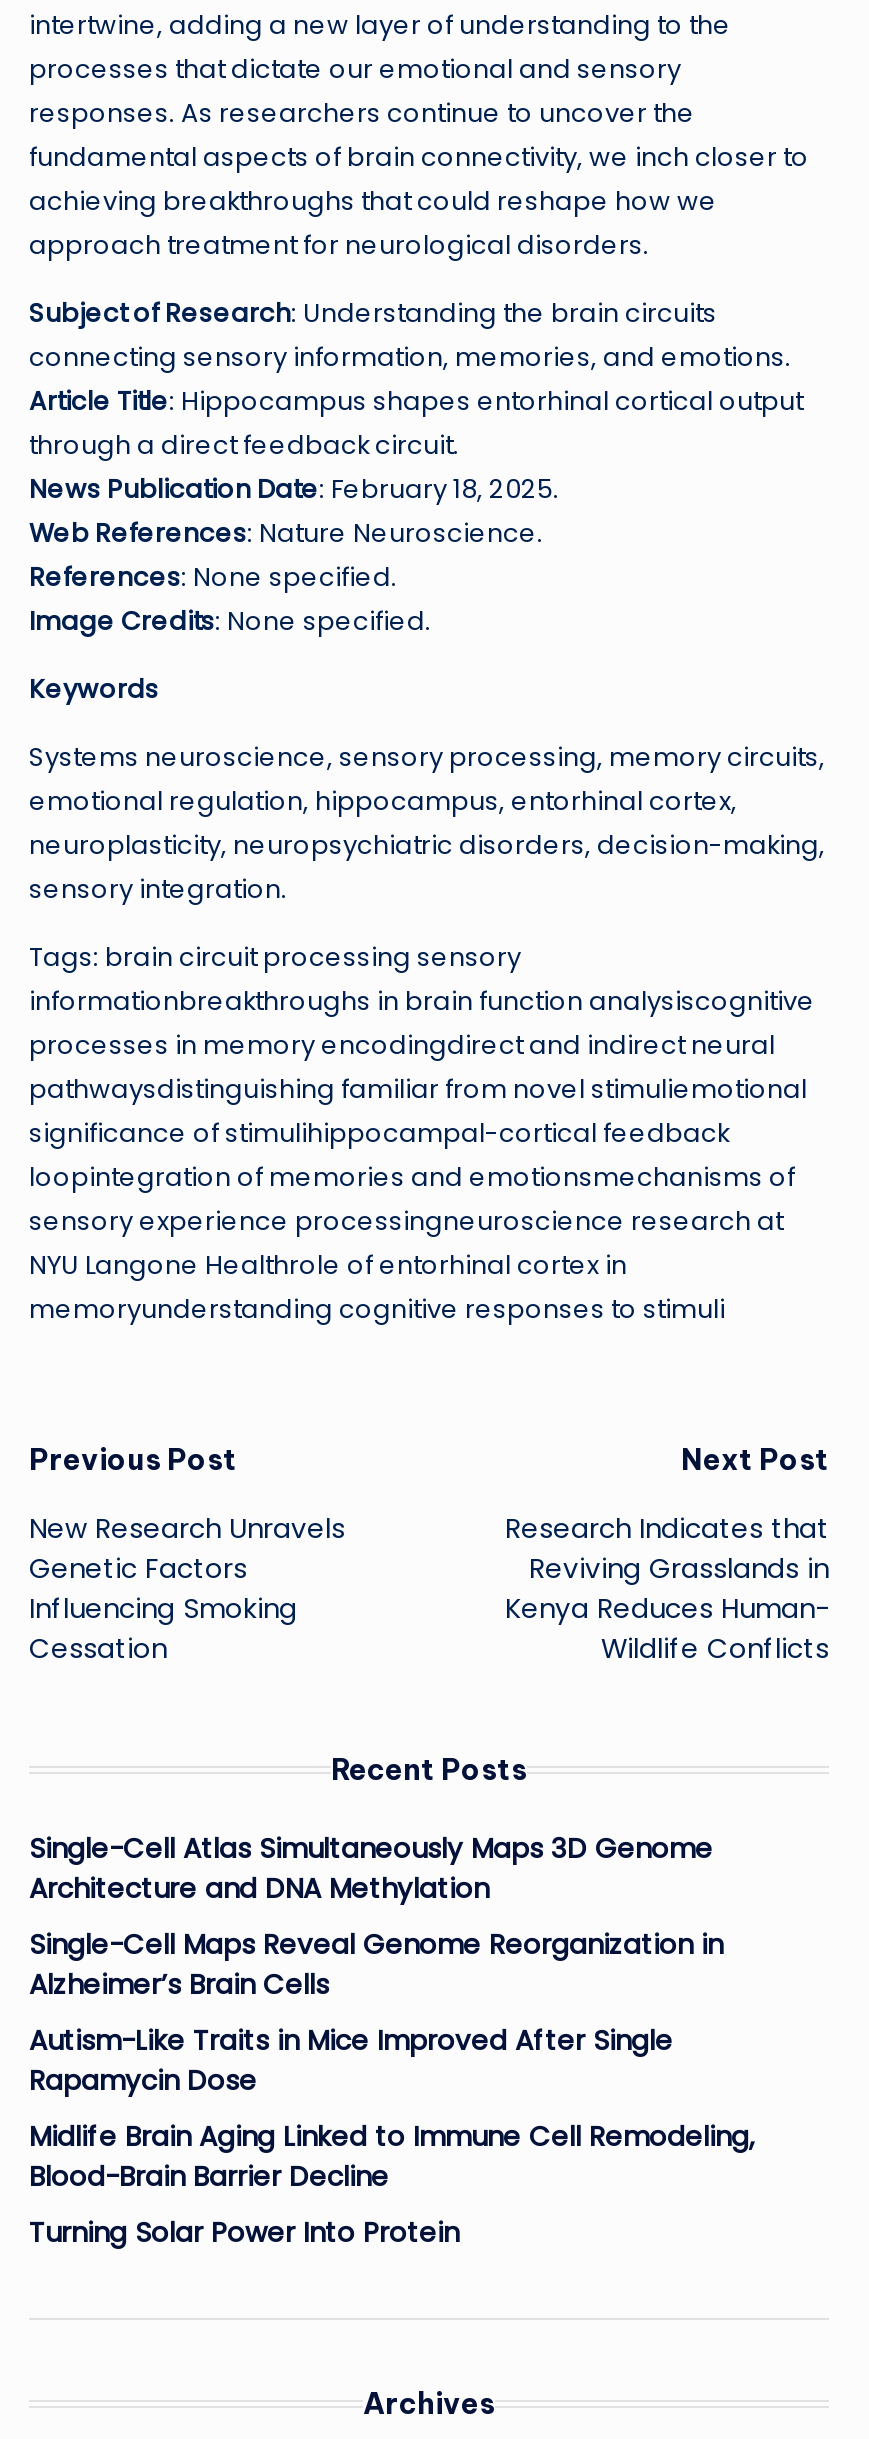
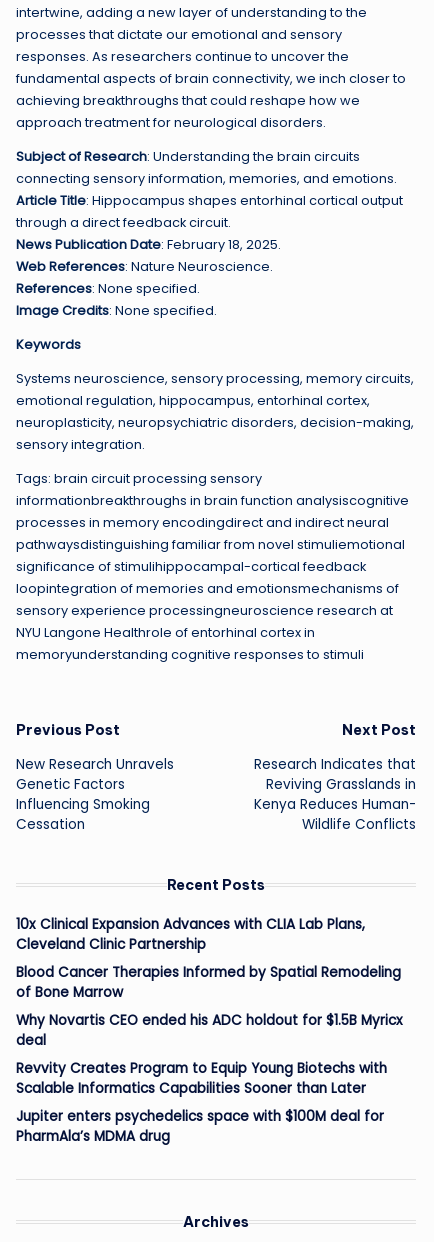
- Single-Cell Atlas Simultaneously Maps 3D Genome
- Architecture and DNA Methylation
+ 10x Clinical Expansion Advances with CLIA Lab Plans,
+ Cleveland Clinic Partnership

- Single-Cell Maps Reveal Genome Reorganization in
- Alzheimer’s Brain Cells
+ Blood Cancer Therapies Informed by Spatial Remodeling
+ of Bone Marrow

- Autism-Like Traits in Mice Improved After Single
- Rapamycin Dose
+ Why Novartis CEO ended his ADC holdout for $1.5B Myricx
+ deal

- Midlife Brain Aging Linked to Immune Cell Remodeling,
- Blood-Brain Barrier Decline
+ Revvity Creates Program to Equip Young Biotechs with
+ Scalable Informatics Capabilities Sooner than Later

- Turning Solar Power Into Protein
+ Jupiter enters psychedelics space with $100M deal for
+ PharmAla’s MDMA drug
